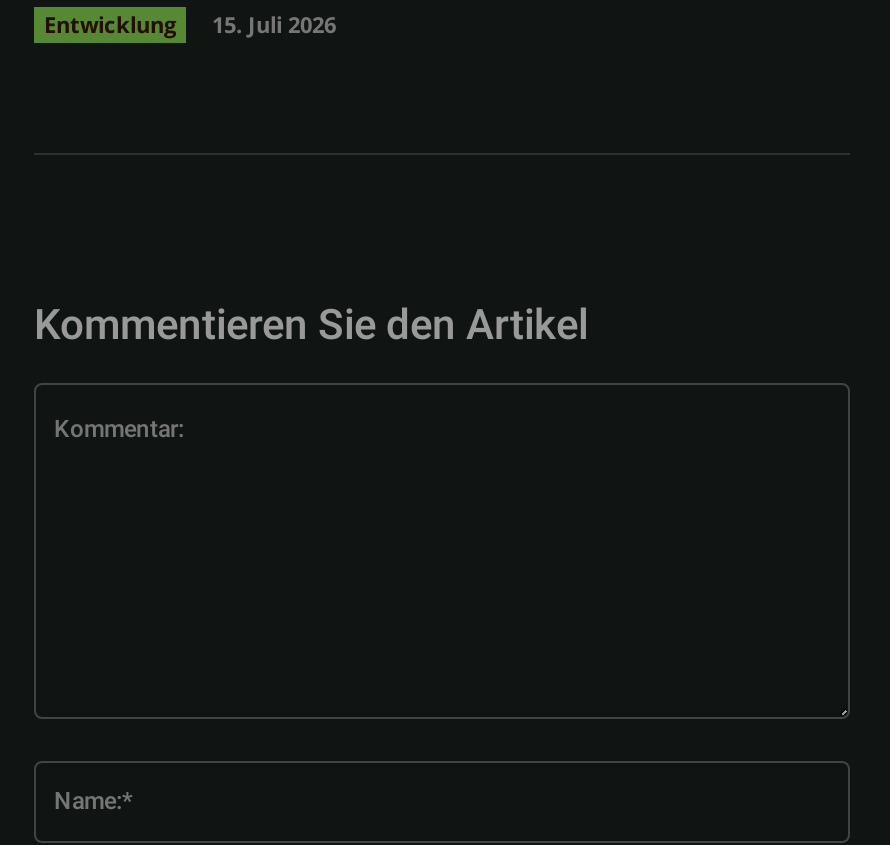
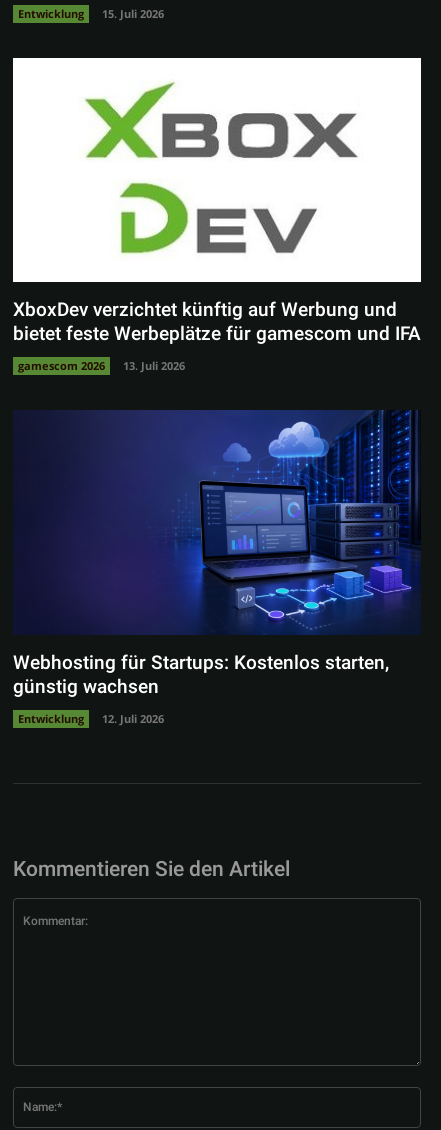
+ [image]
+ XboxDev verzichtet künftig auf Werbung und
+ bietet feste Werbeplätze für gamescom und IFA
+ gamescom 2026
+ 13. Juli 2026

+ [image]
+ Webhosting für Startups: Kostenlos starten,
+ günstig wachsen
+ Entwicklung
+ 12. Juli 2026
